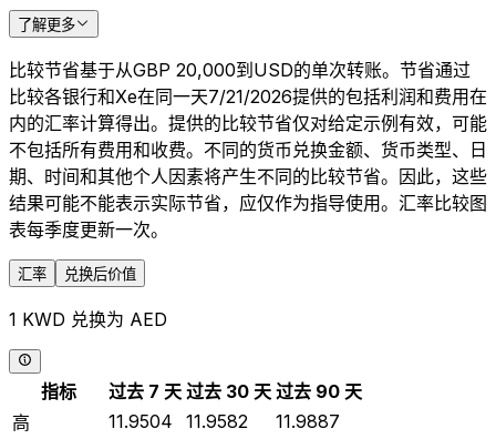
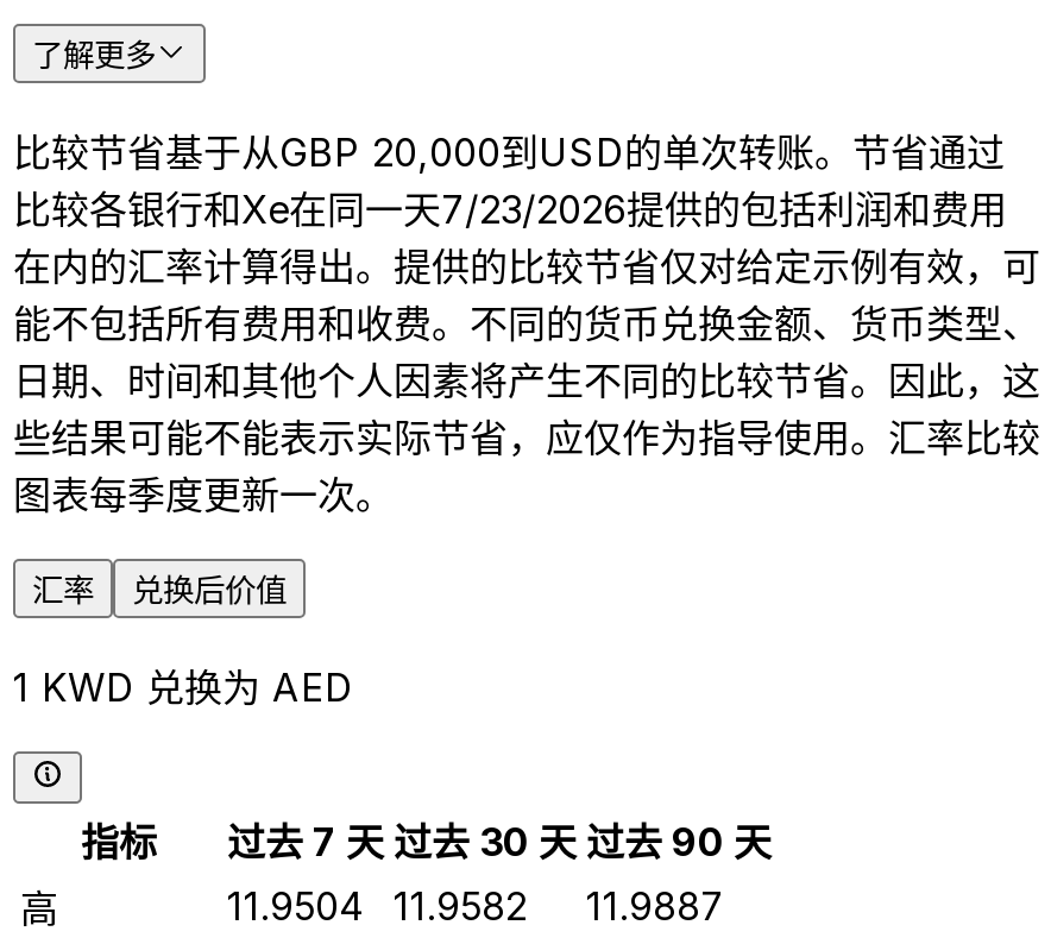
- 比较各银行和Xe在同一天7/21/2026提供的包括利润和费用在
- 内的汇率计算得出。提供的比较节省仅对给定示例有效，可能
- 不包括所有费用和收费。不同的货币兑换金额、货币类型、日
- 期、时间和其他个人因素将产生不同的比较节省。因此，这些
- 结果可能不能表示实际节省，应仅作为指导使用。汇率比较图
- 表每季度更新一次。
+ 比较各银行和Xe在同一天7/23/2026提供的包括利润和费用
+ 在内的汇率计算得出。提供的比较节省仅对给定示例有效，可
+ 能不包括所有费用和收费。不同的货币兑换金额、货币类型、
+ 日期、时间和其他个人因素将产生不同的比较节省。因此，这
+ 些结果可能不能表示实际节省，应仅作为指导使用。汇率比较
+ 图表每季度更新一次。
